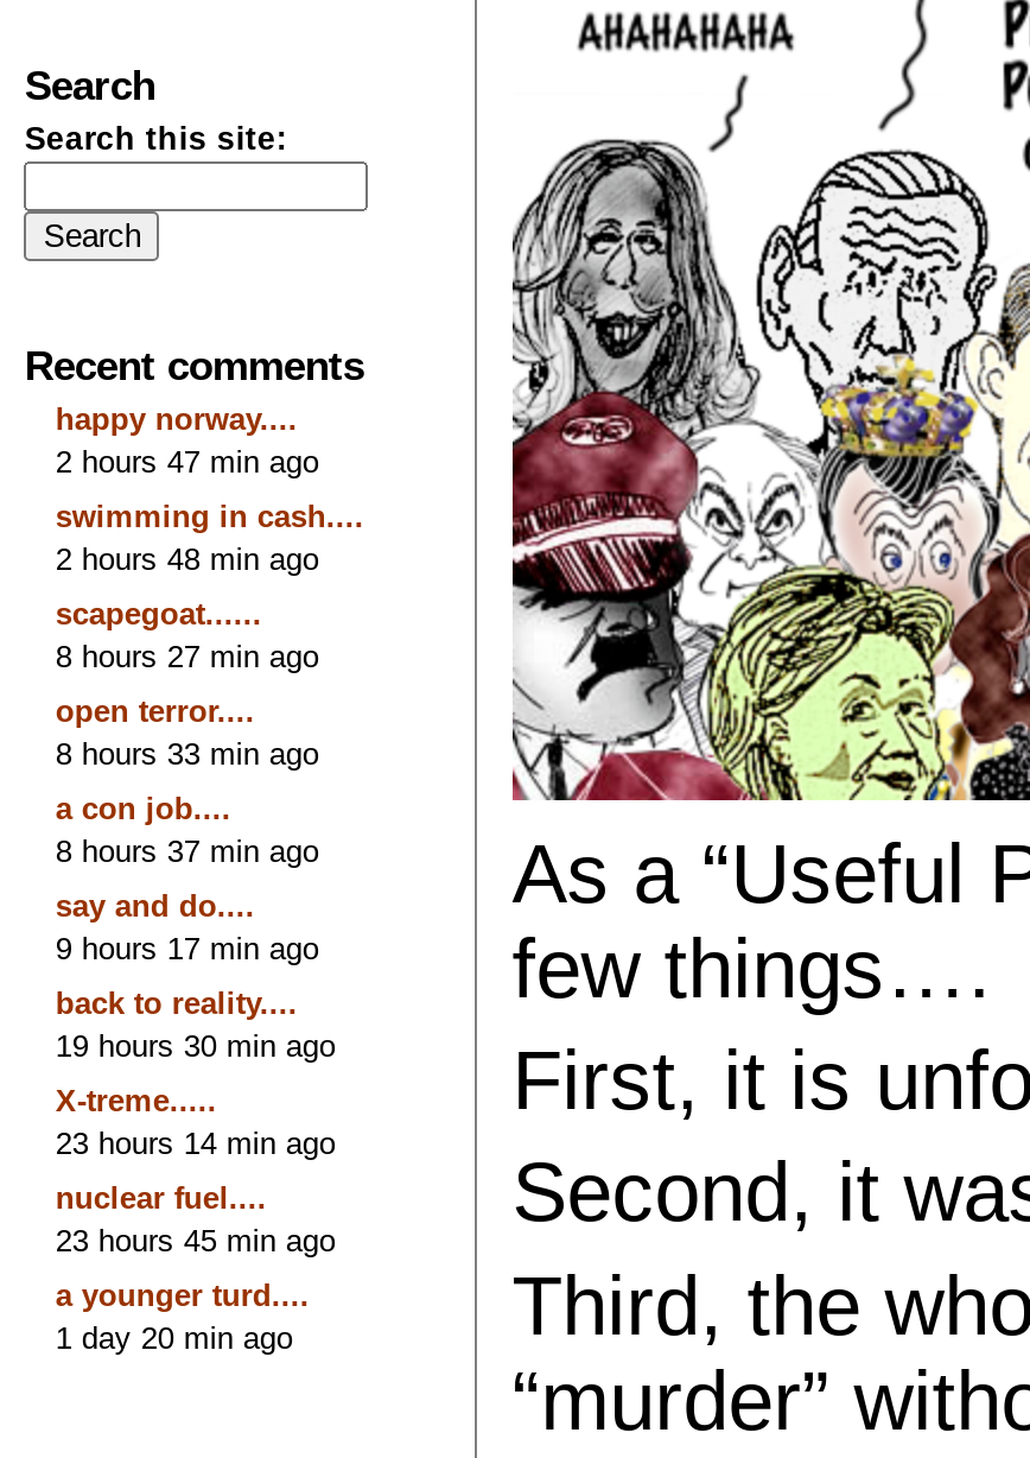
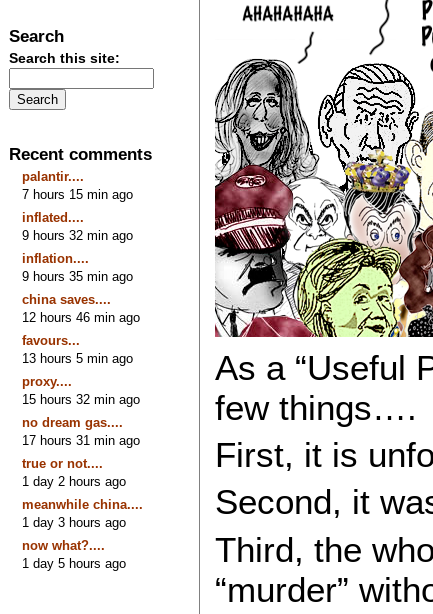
- happy norway....
- 2 hours 47 min ago
+ palantir....
+ 7 hours 15 min ago

- swimming in cash....
- 2 hours 48 min ago
+ inflated....
+ 9 hours 32 min ago

- scapegoat......
- 8 hours 27 min ago
+ inflation....
+ 9 hours 35 min ago

- open terror....
- 8 hours 33 min ago
+ china saves....
+ 12 hours 46 min ago

- a con job....
- 8 hours 37 min ago
+ favours...
+ 13 hours 5 min ago

- say and do....
- 9 hours 17 min ago
+ proxy....
+ 15 hours 32 min ago

- back to reality....
- 19 hours 30 min ago
+ no dream gas....
+ 17 hours 31 min ago

- X-treme.....
- 23 hours 14 min ago
+ true or not....
+ 1 day 2 hours ago

- nuclear fuel....
- 23 hours 45 min ago
+ meanwhile china....
+ 1 day 3 hours ago

- a younger turd....
- 1 day 20 min ago
+ now what?....
+ 1 day 5 hours ago
